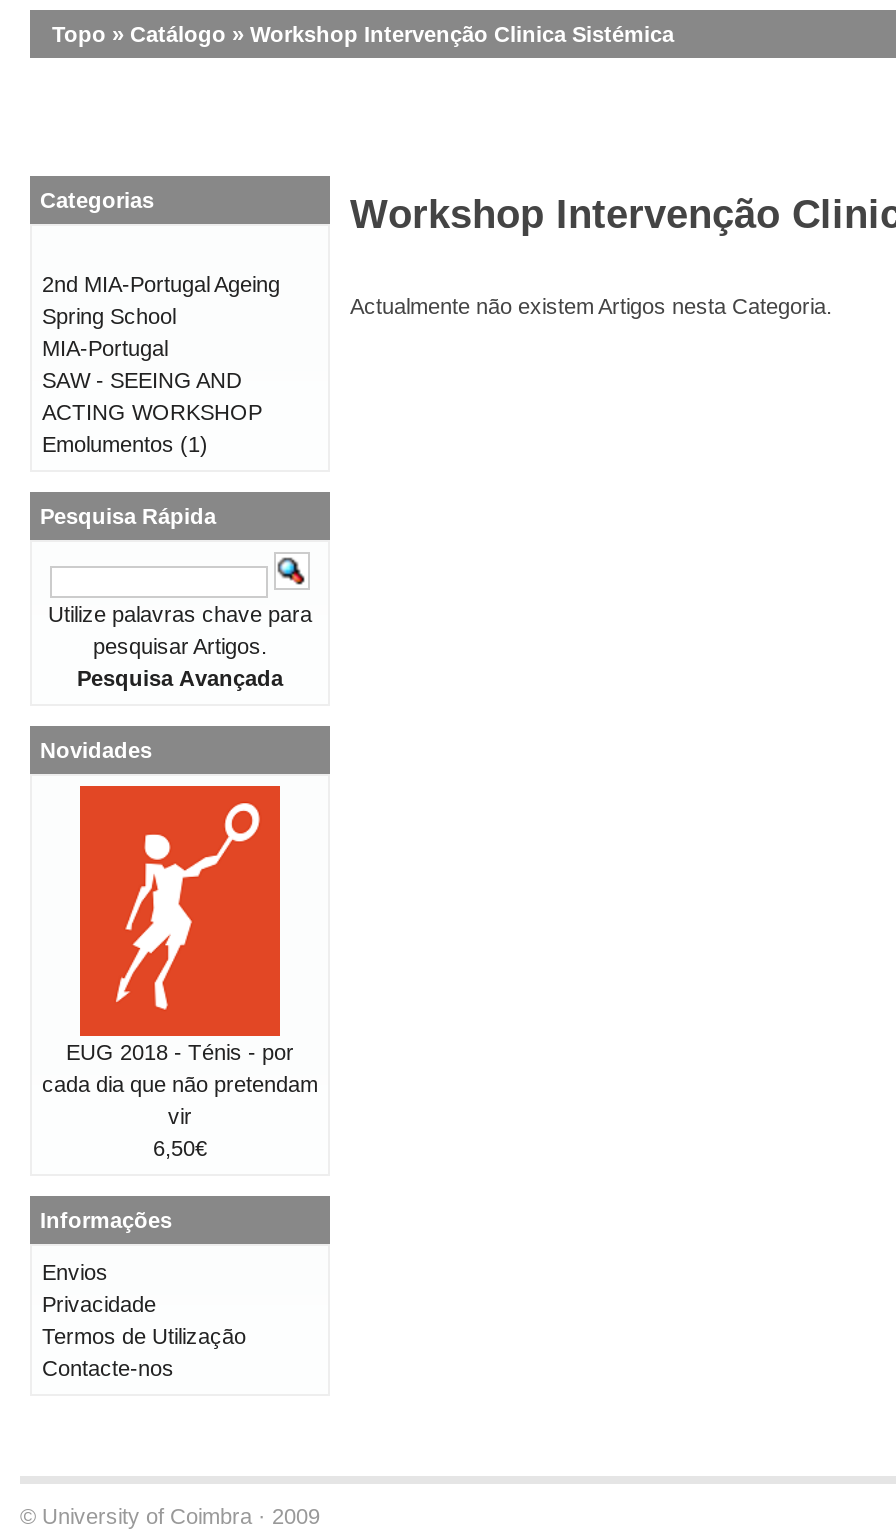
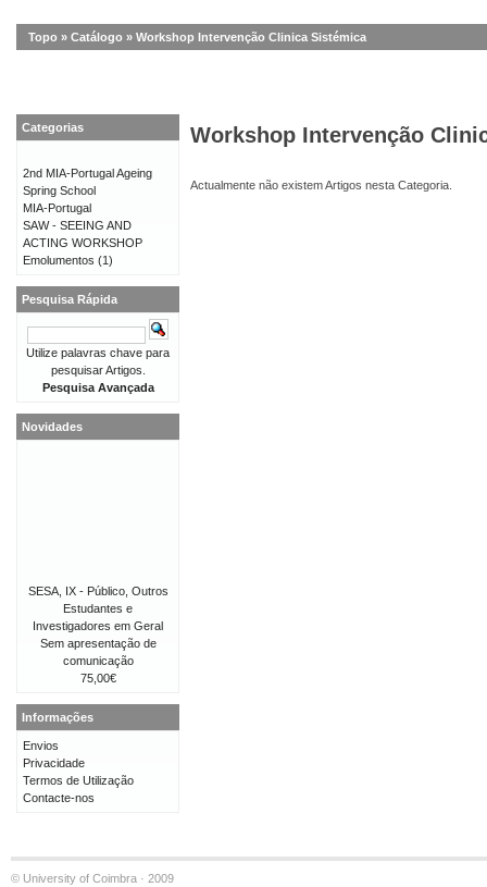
- [image]

- EUG 2018 - Ténis - por
- cada dia que não pretendam
- vir
- 6,50€
+ SESA, IX - Público, Outros
+ Estudantes e
+ Investigadores em Geral
+ Sem apresentação de
+ comunicação
+ 75,00€
